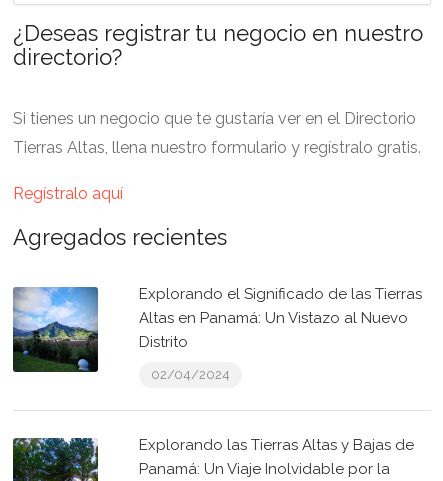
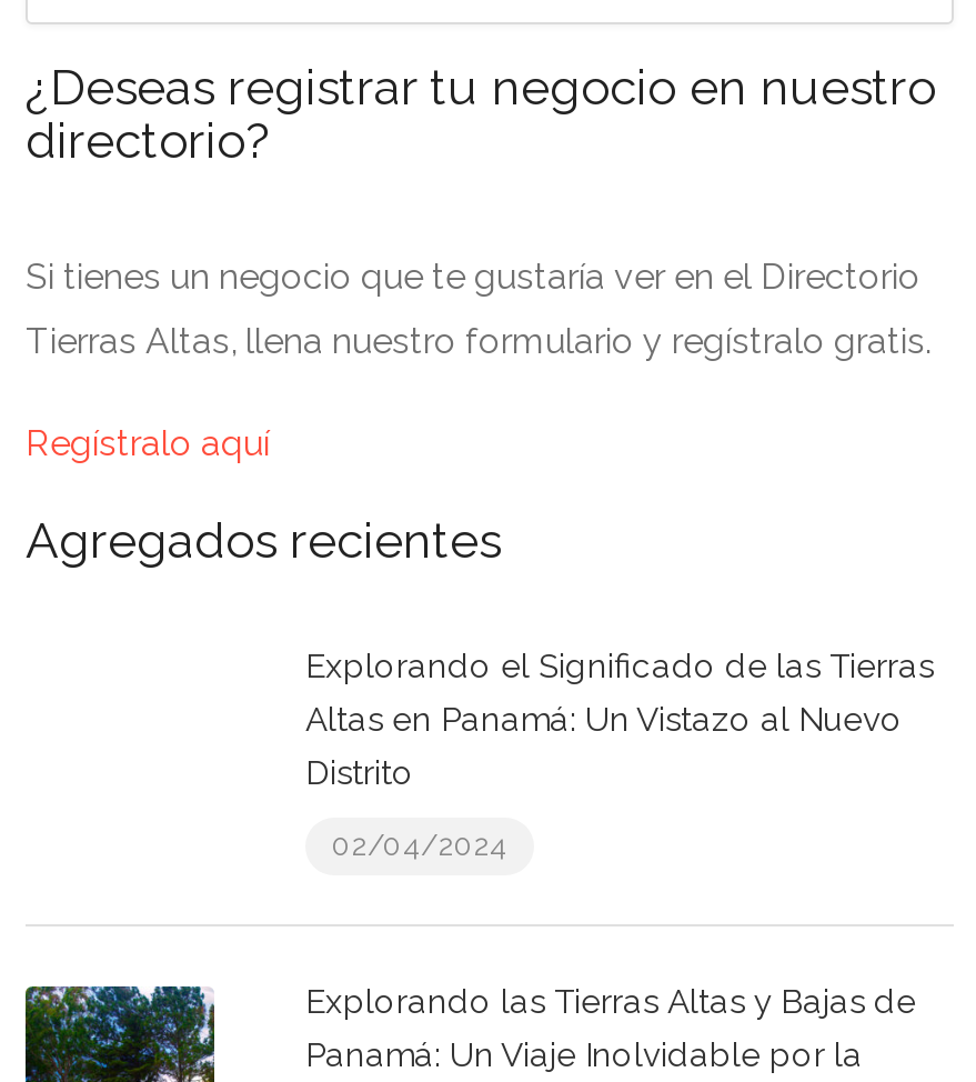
- [image]
